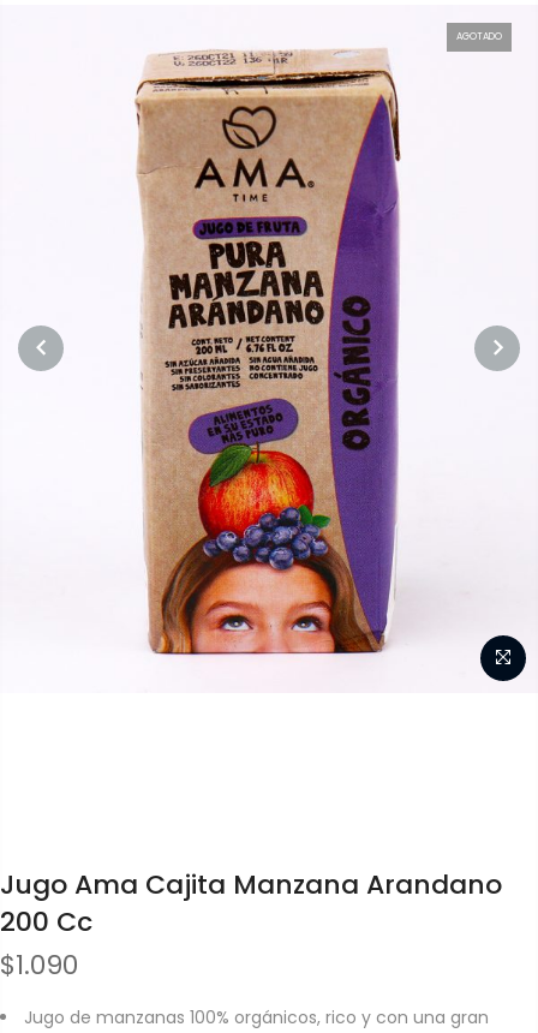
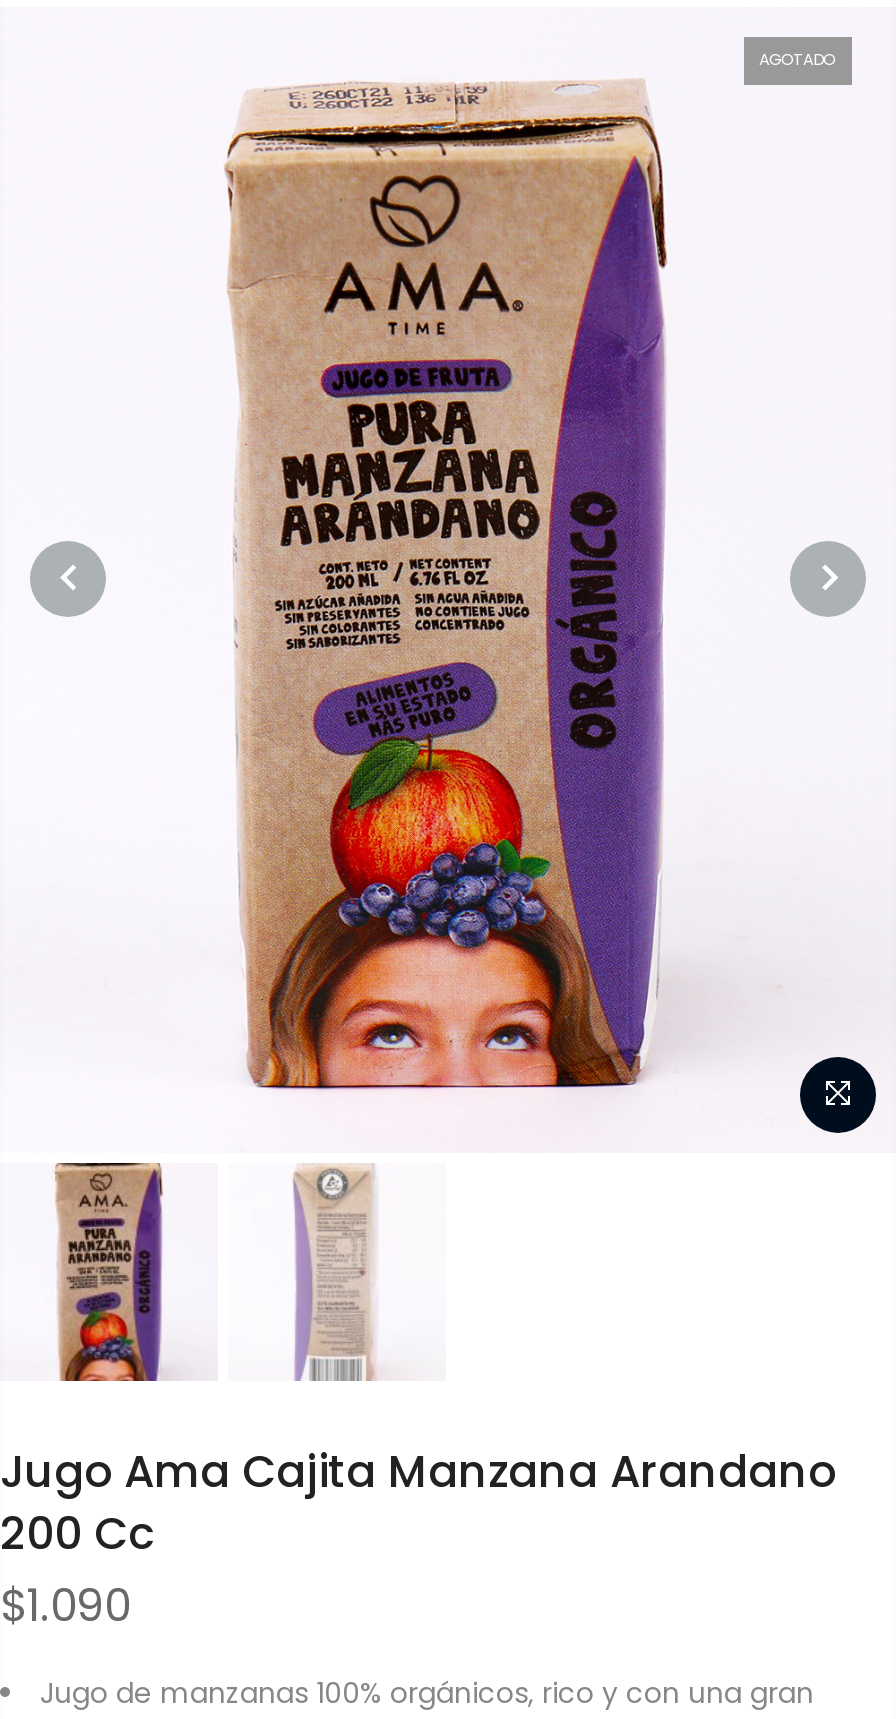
+ [image]

+ [image]
